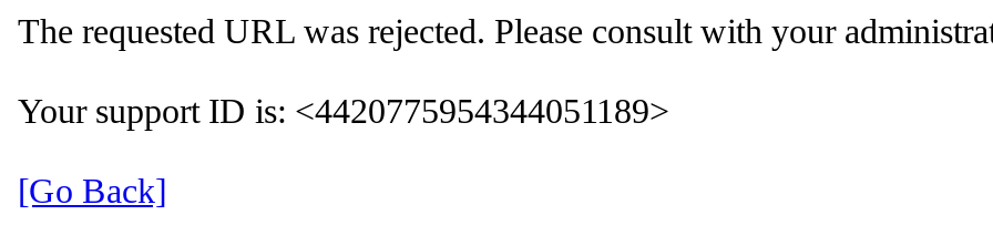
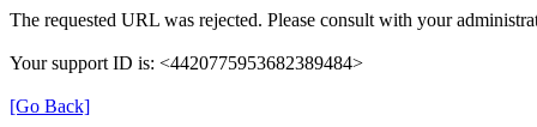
- Your support ID is: <4420775954344051189>
+ Your support ID is: <4420775953682389484>
